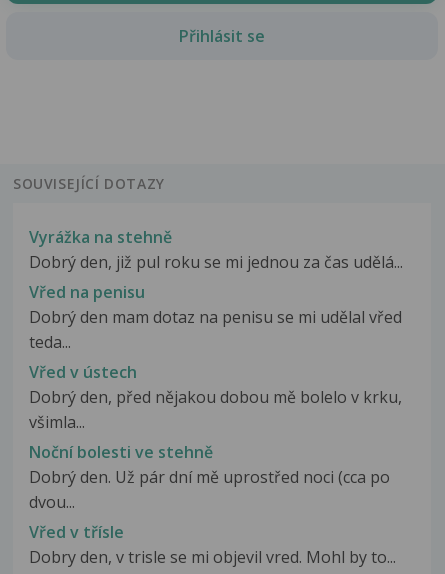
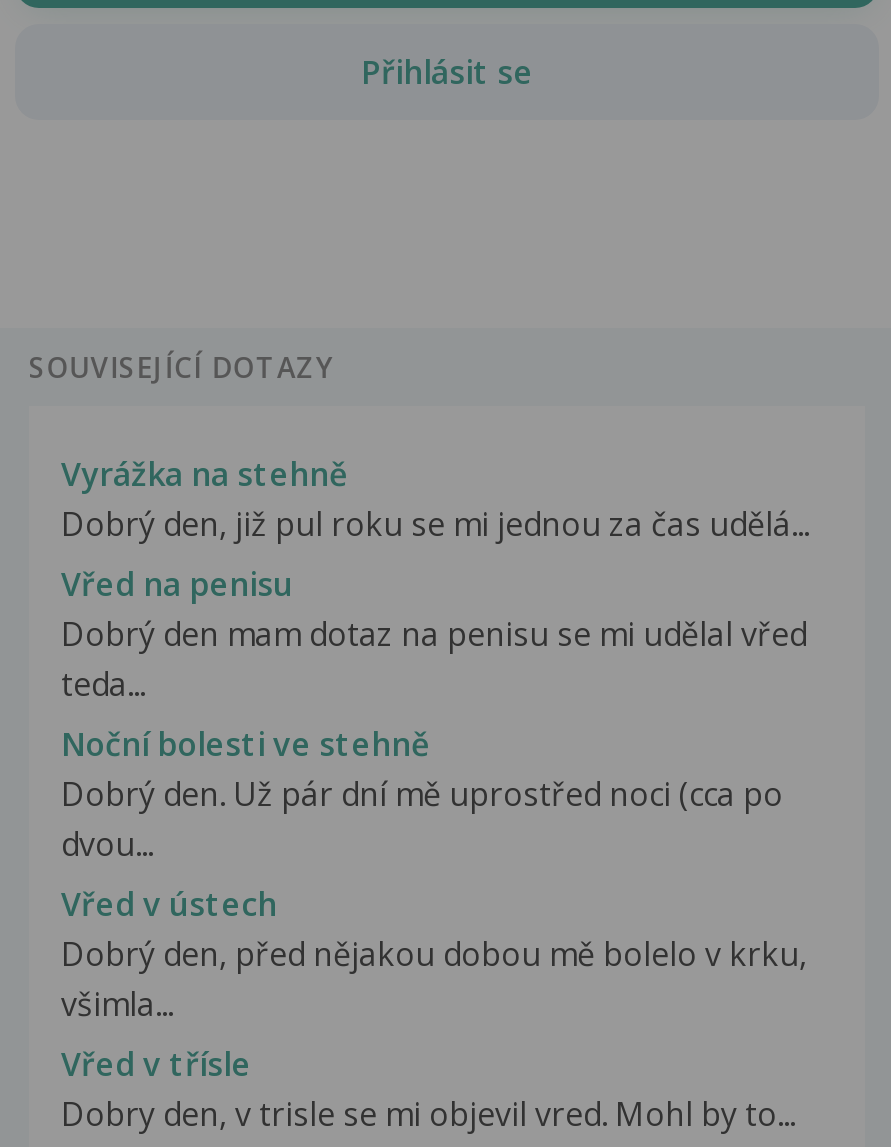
moved down: Vřed v ústech | Dobrý den, před nějakou dobou mě bolelo v krku, | všimla...

moved up: Noční bolesti ve stehně | Dobrý den. Už pár dní mě uprostřed noci (cca po | dvou...
